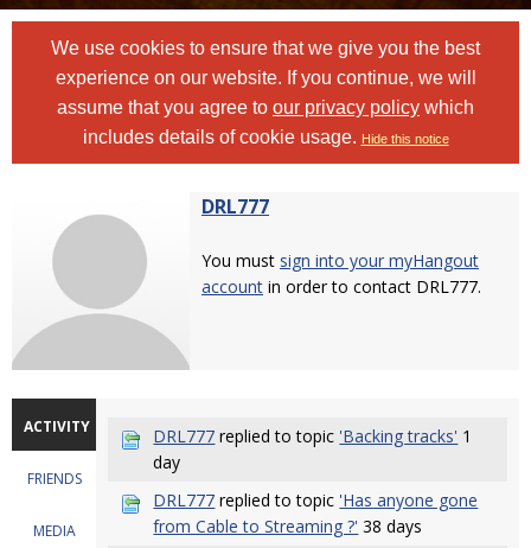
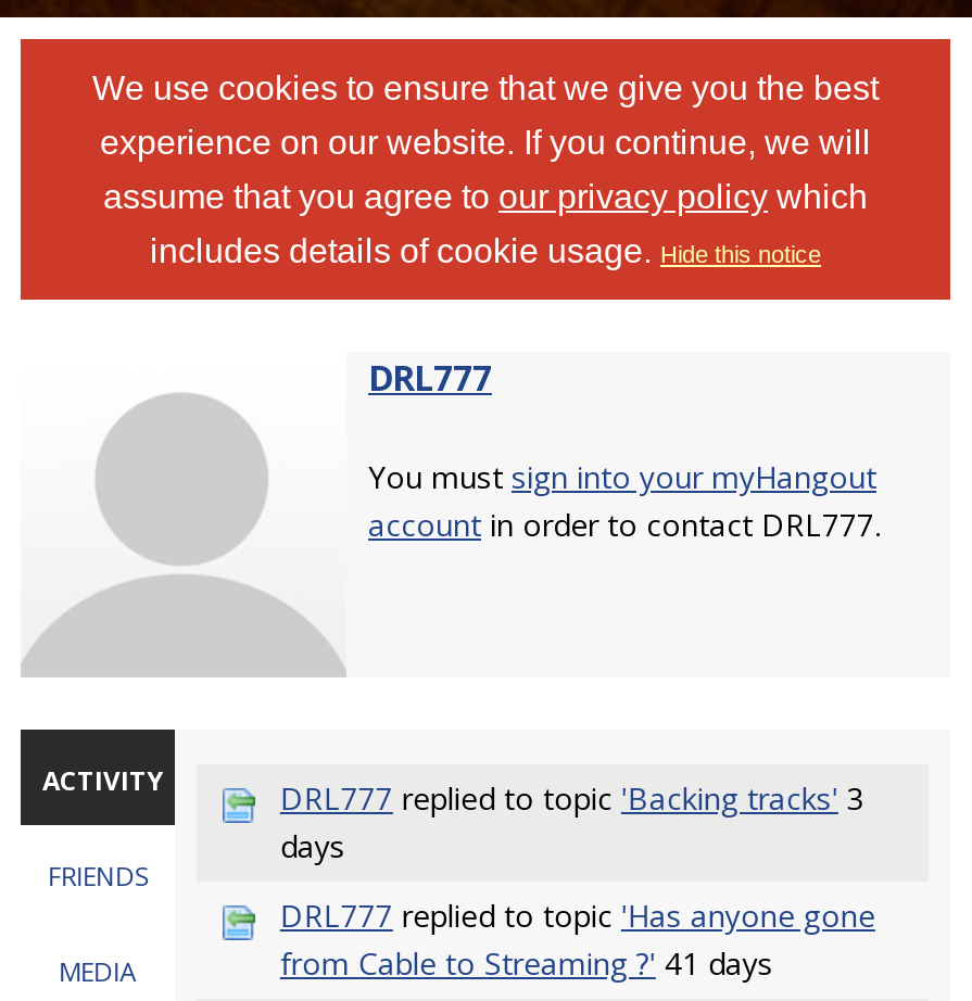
- DRL777 replied to topic 'Backing tracks' 1
- day
+ DRL777 replied to topic 'Backing tracks' 3
+ days

- from Cable to Streaming ?' 38 days
+ from Cable to Streaming ?' 41 days
